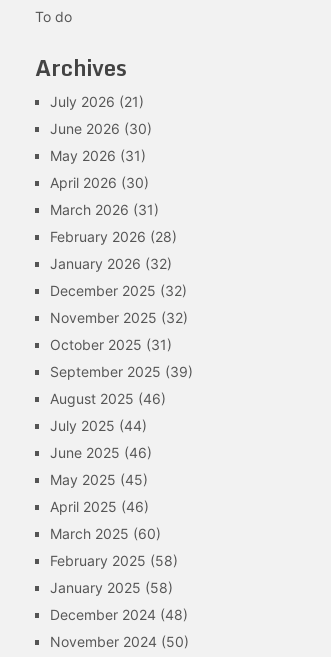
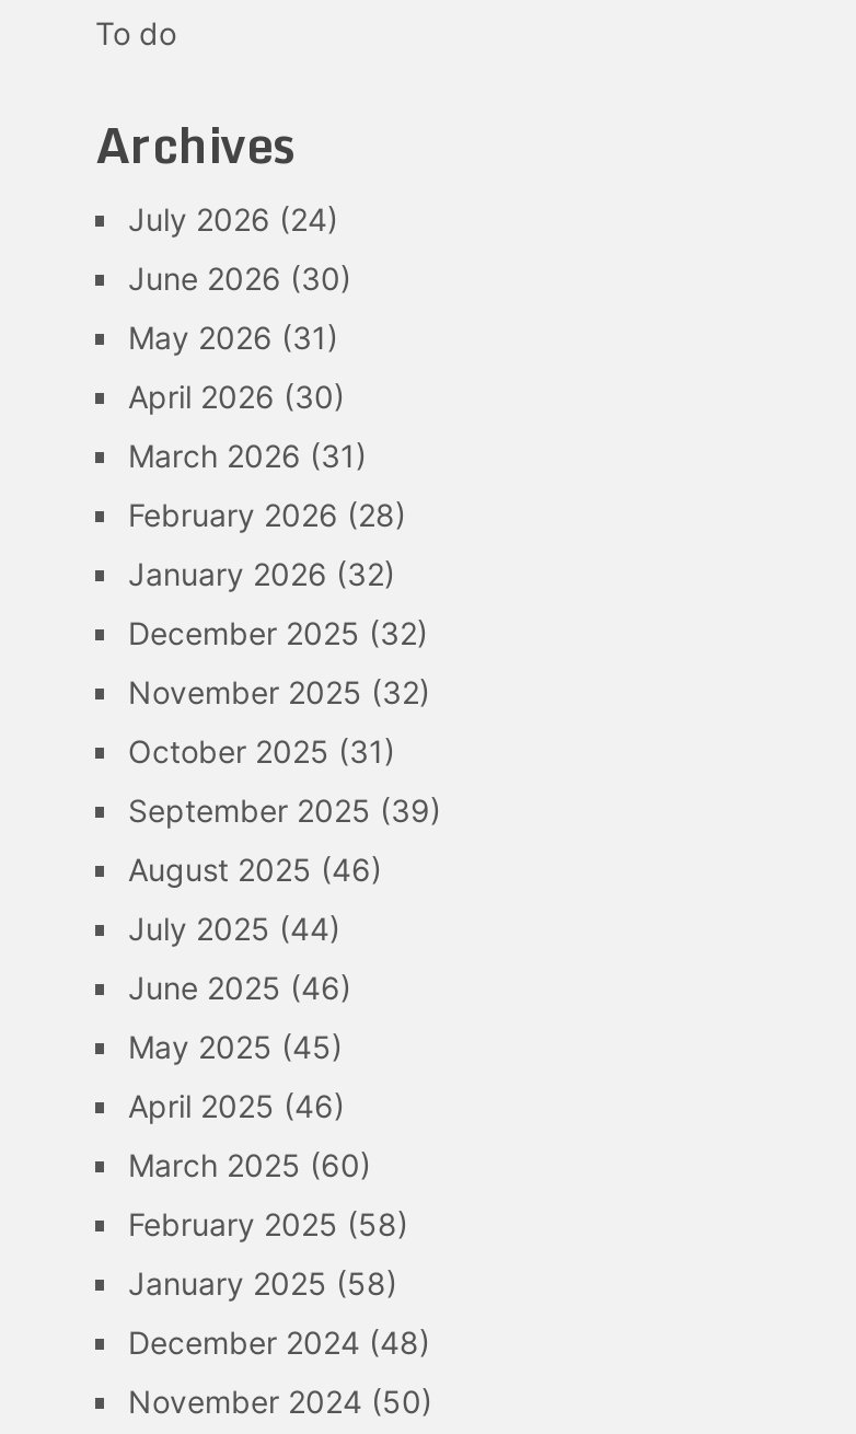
- July 2026 (21)
+ July 2026 (24)
